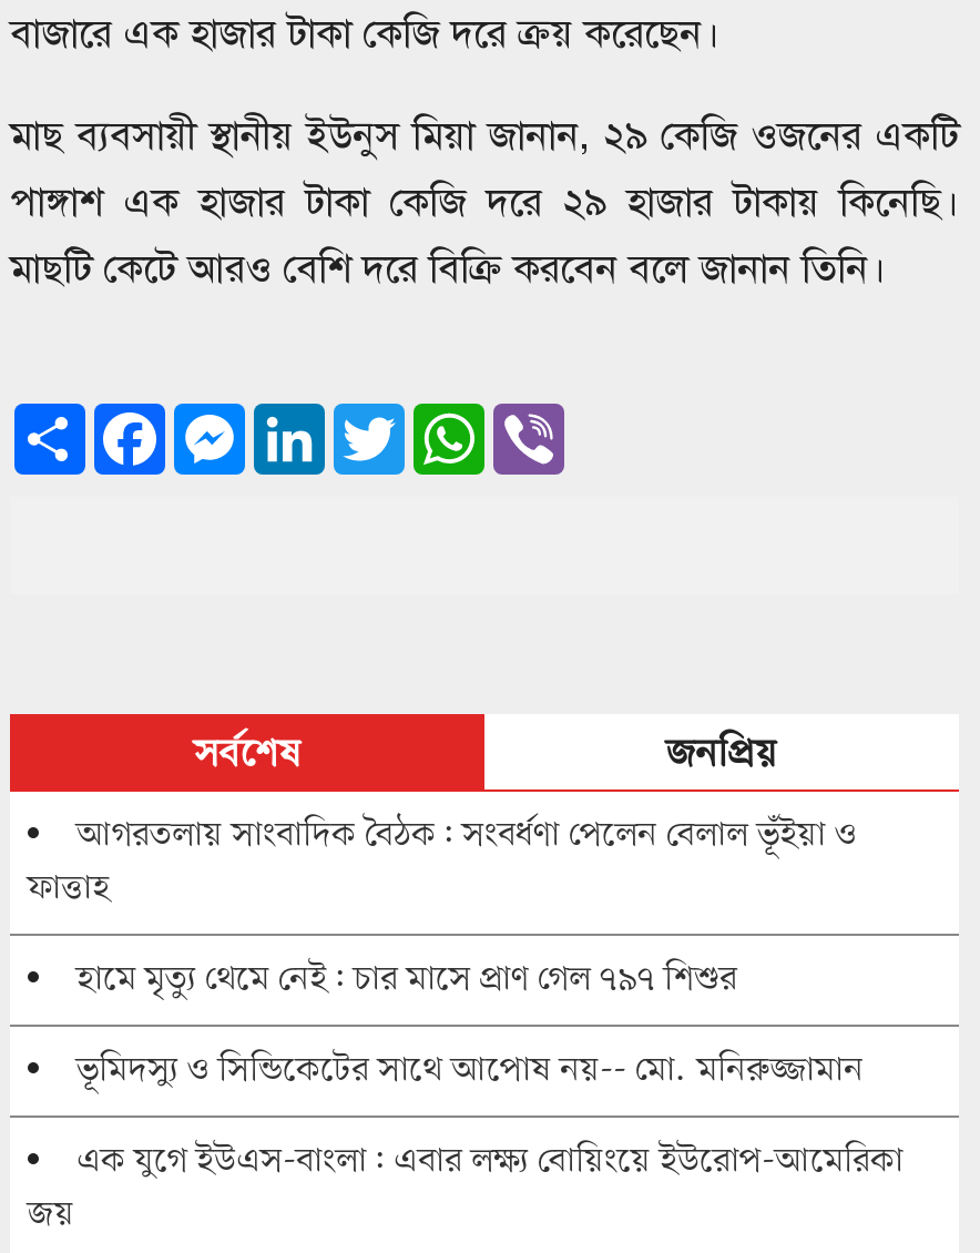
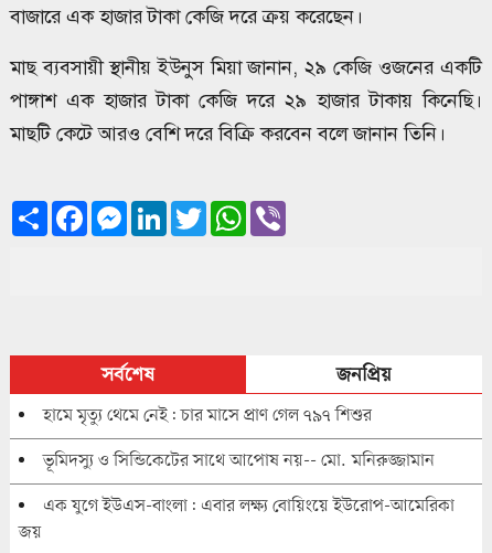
- আগরতলায় সাংবাদিক বৈঠক: সংবর্ধণা পেলেন বেলাল ভূঁইয়া ও
- ফাত্তাহ
